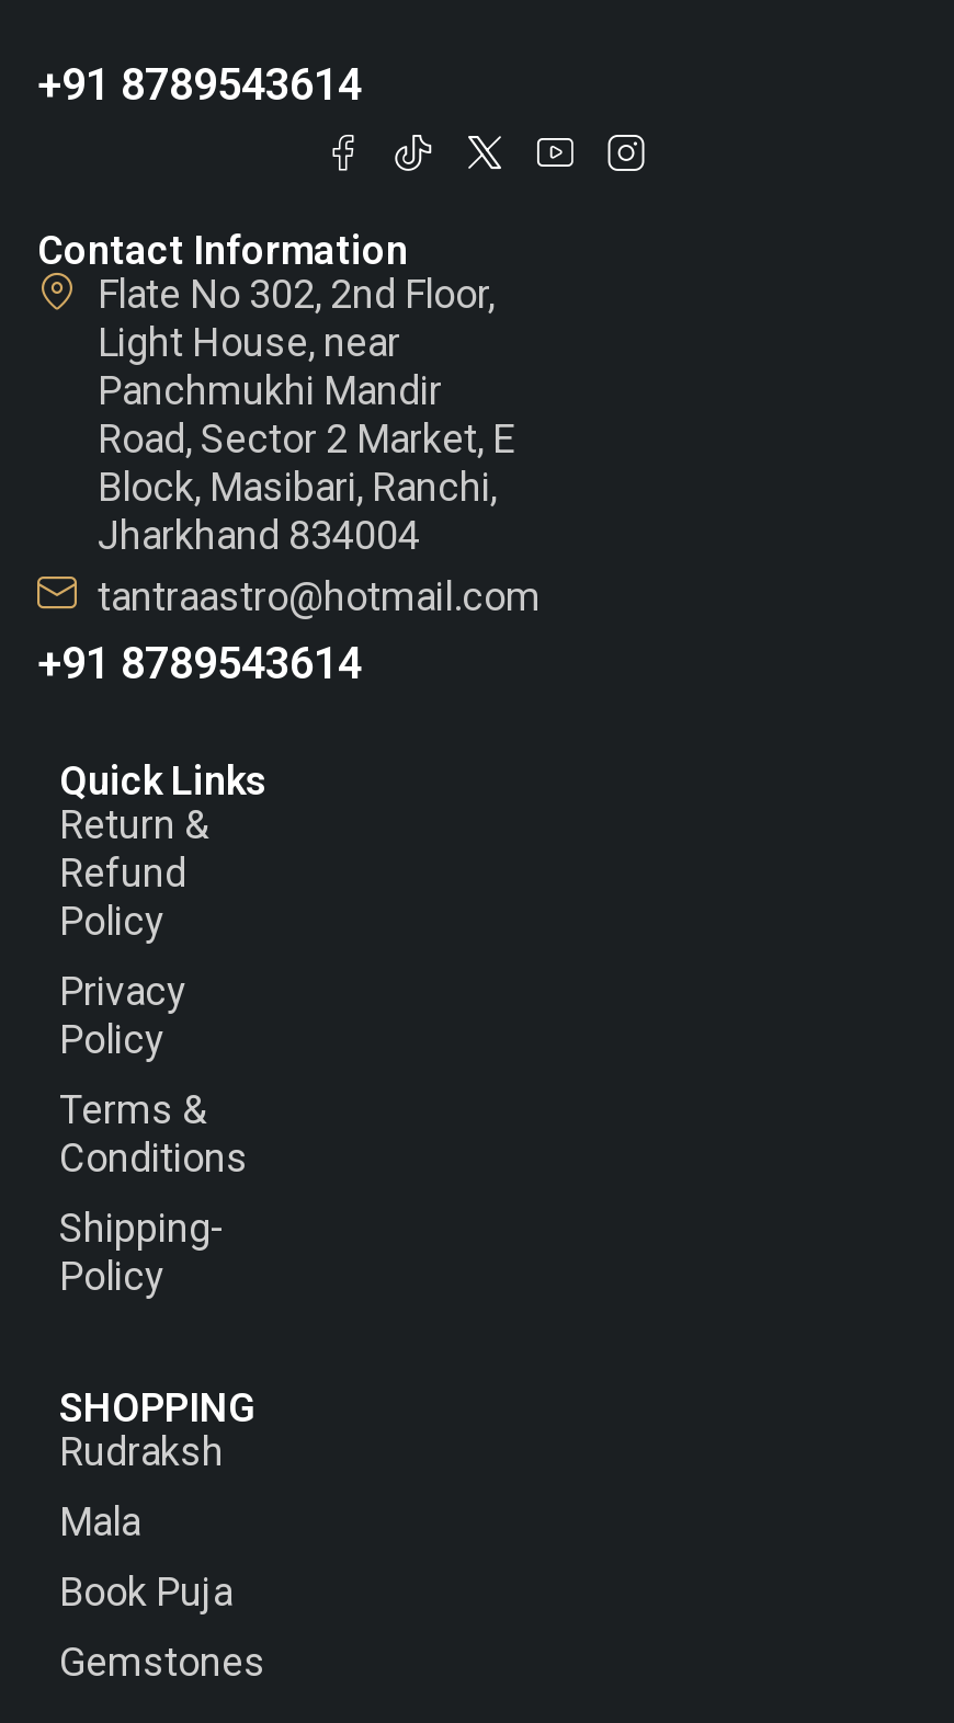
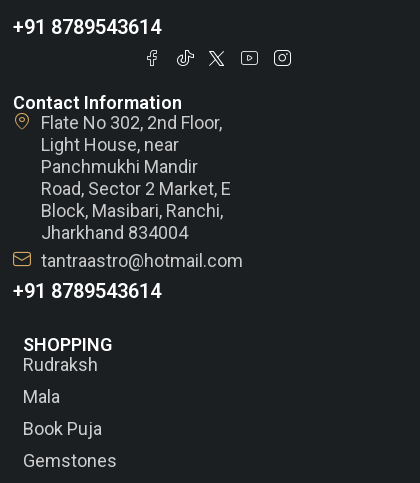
- Quick Links
- Return &
- Refund
- Policy
- Privacy
- Policy
- Terms &
- Conditions
- Shipping-
- Policy
